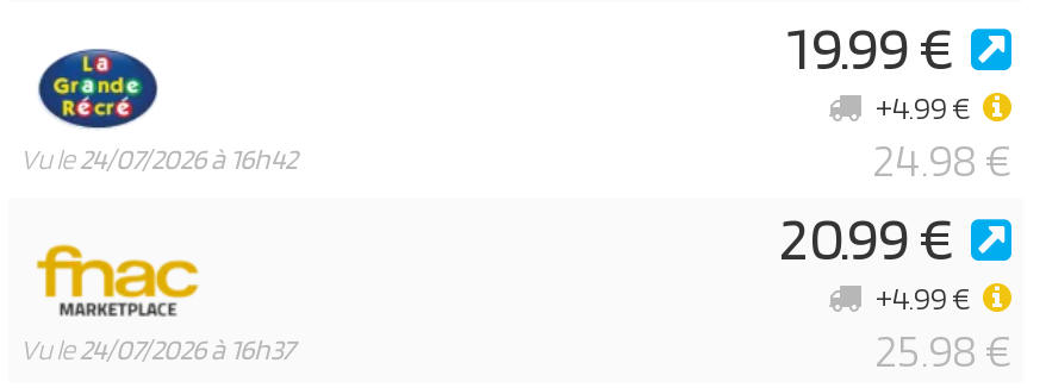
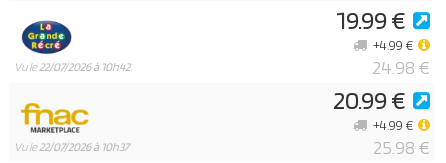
- Vu le24/07/2026 à 16h42
+ Vu le22/07/2026 à 10h42

- Vu le24/07/2026 à 16h37
+ Vu le22/07/2026 à 10h37
